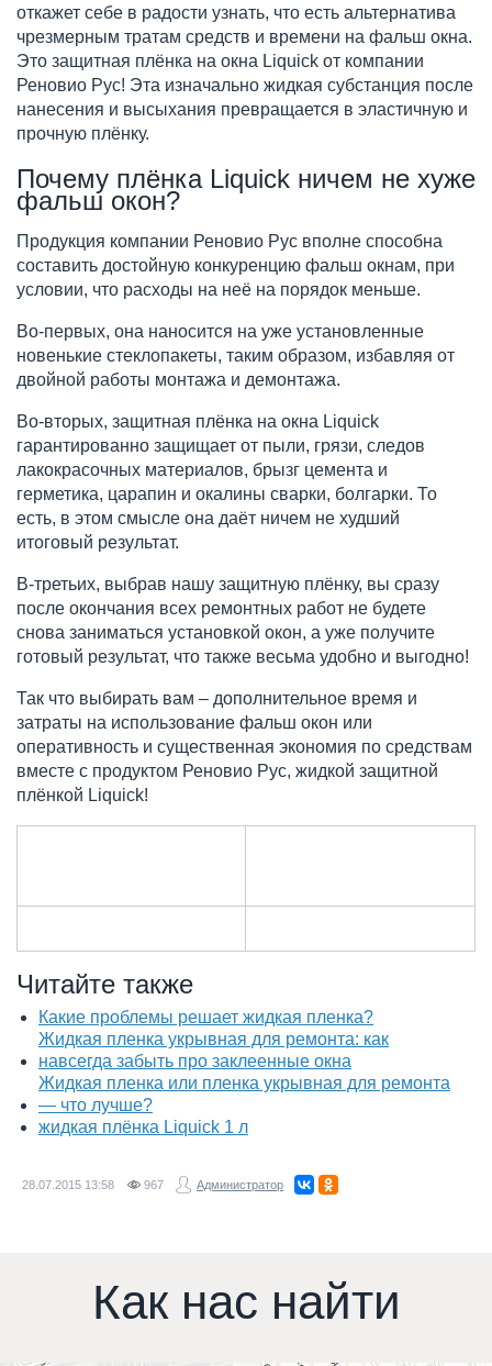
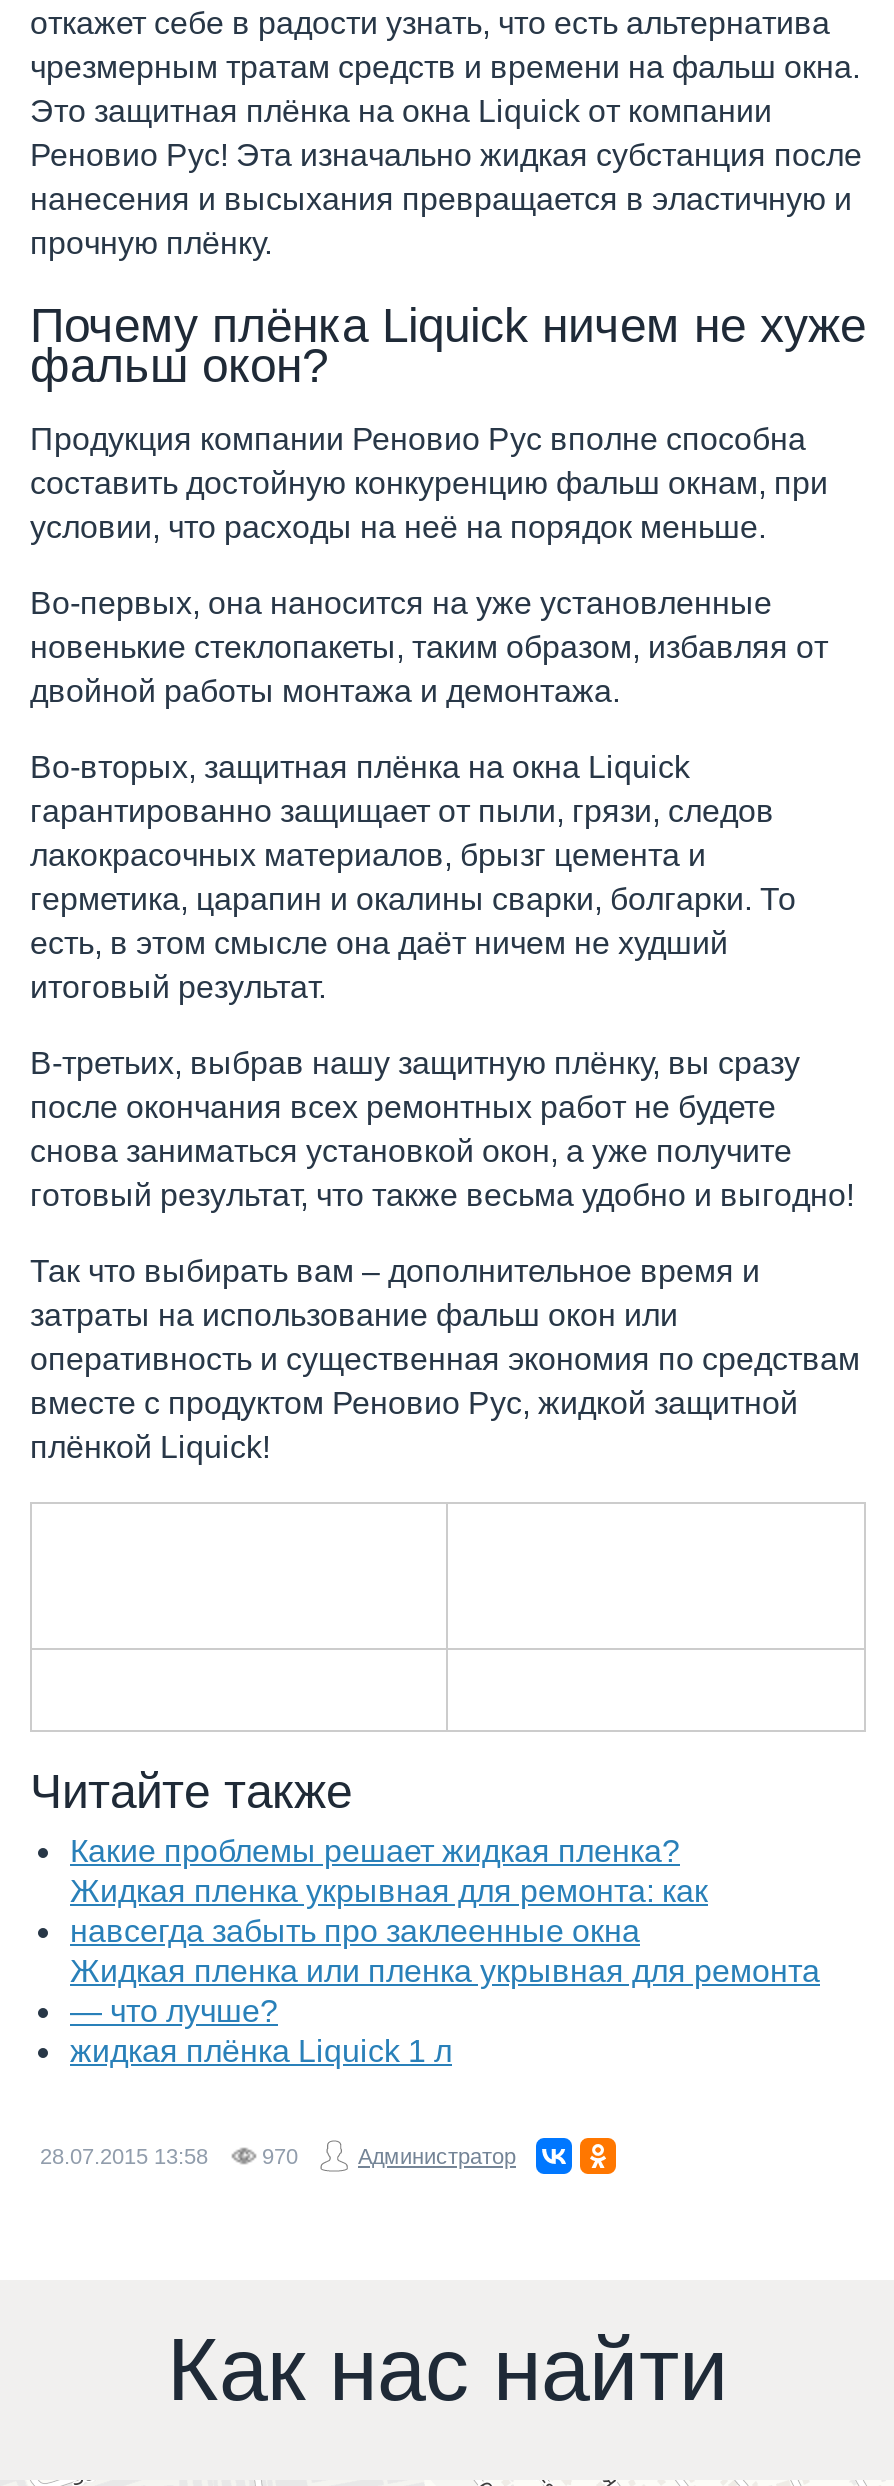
- 967
+ 970
